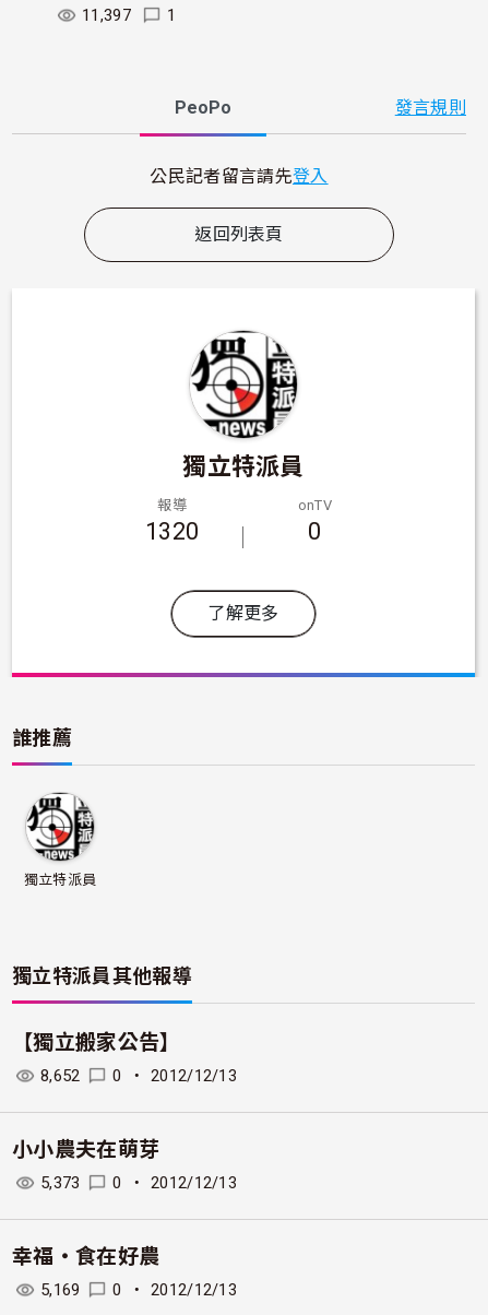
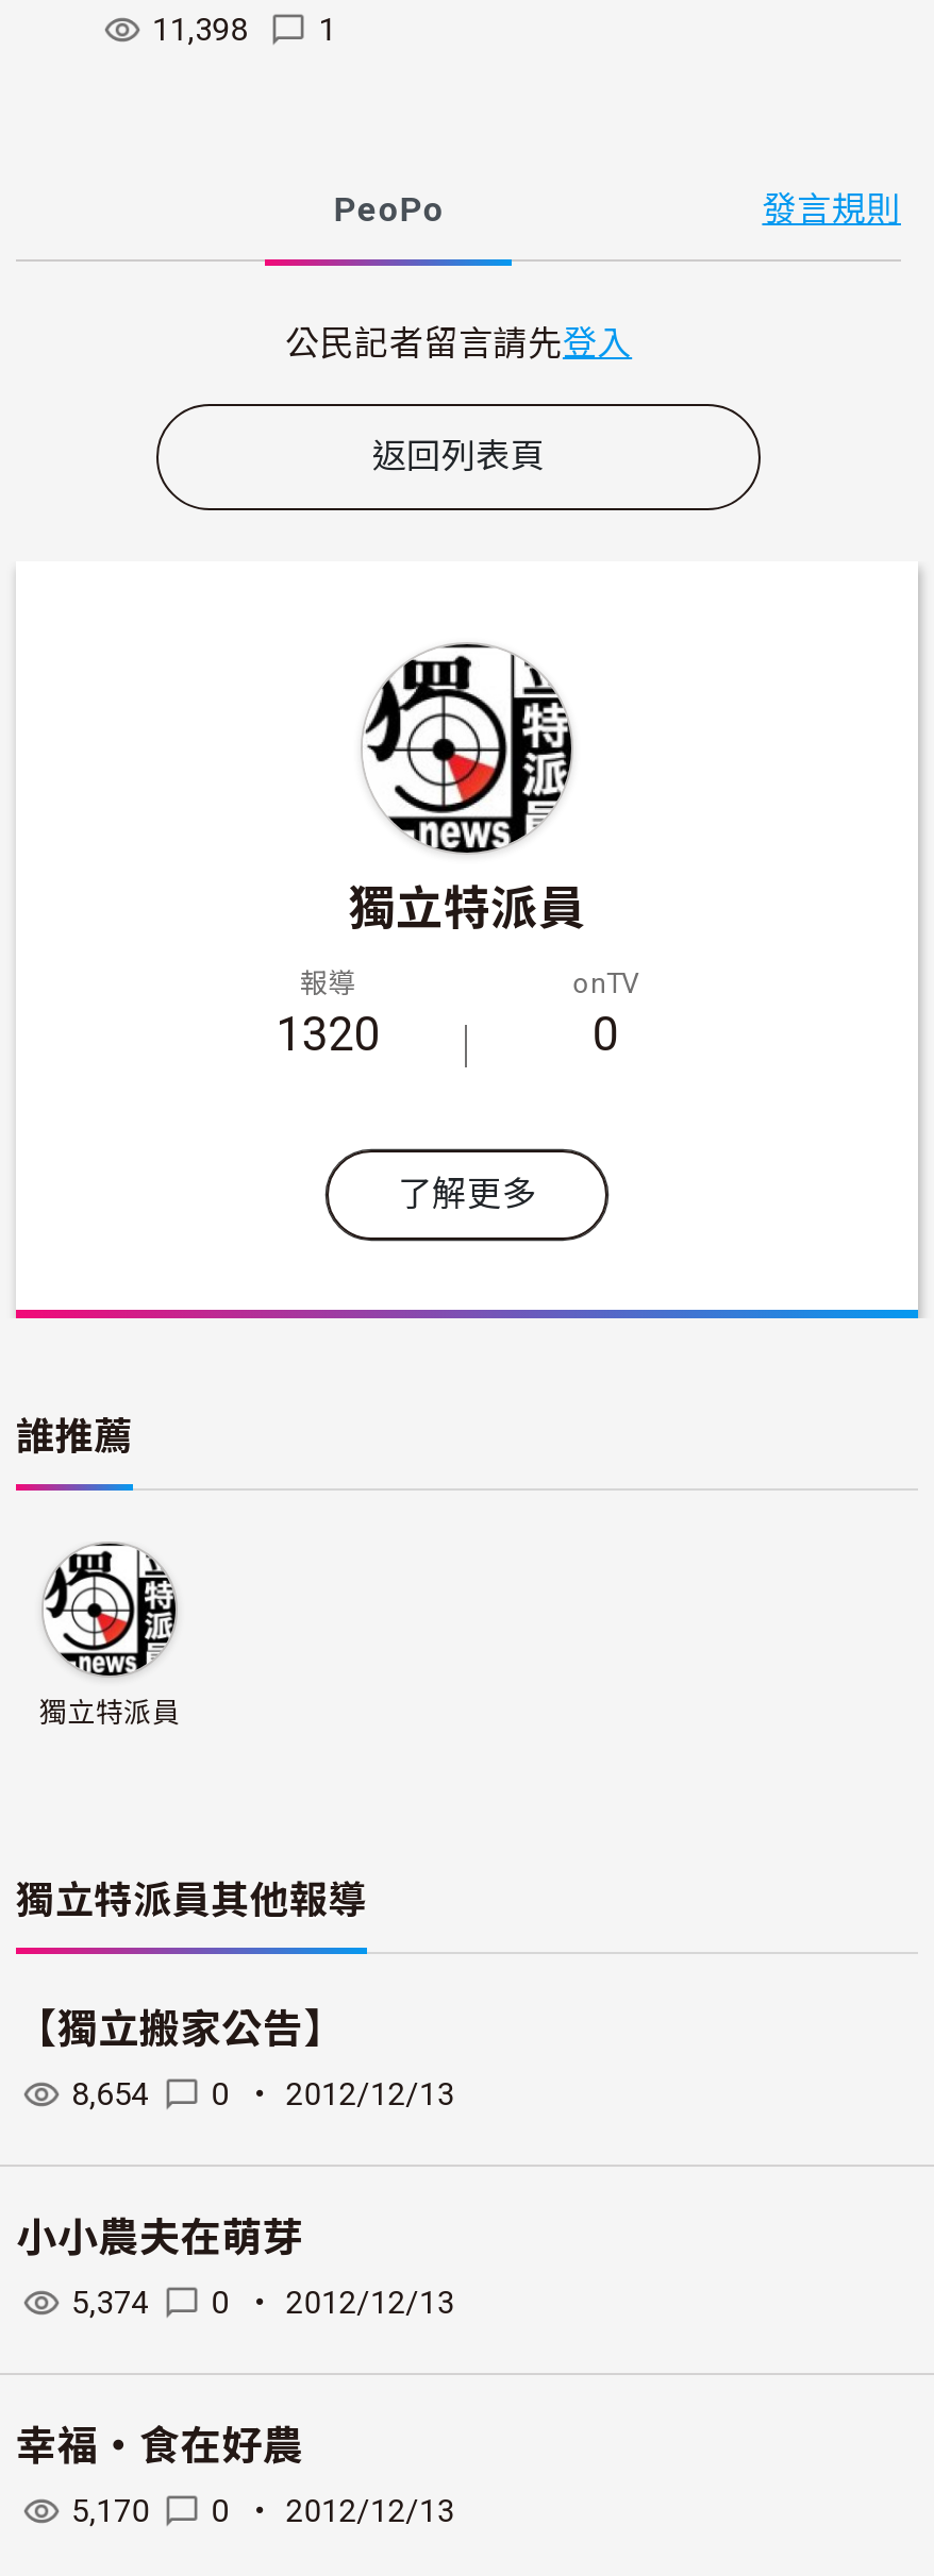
- 11,397 1
+ 11,398 1

- 8,652 0 ・2012/12/13
+ 8,654 0 ・2012/12/13

- 5,373 0 ・2012/12/13
+ 5,374 0 ・2012/12/13

- 5,169 0 ・2012/12/13
+ 5,170 0 ・2012/12/13
